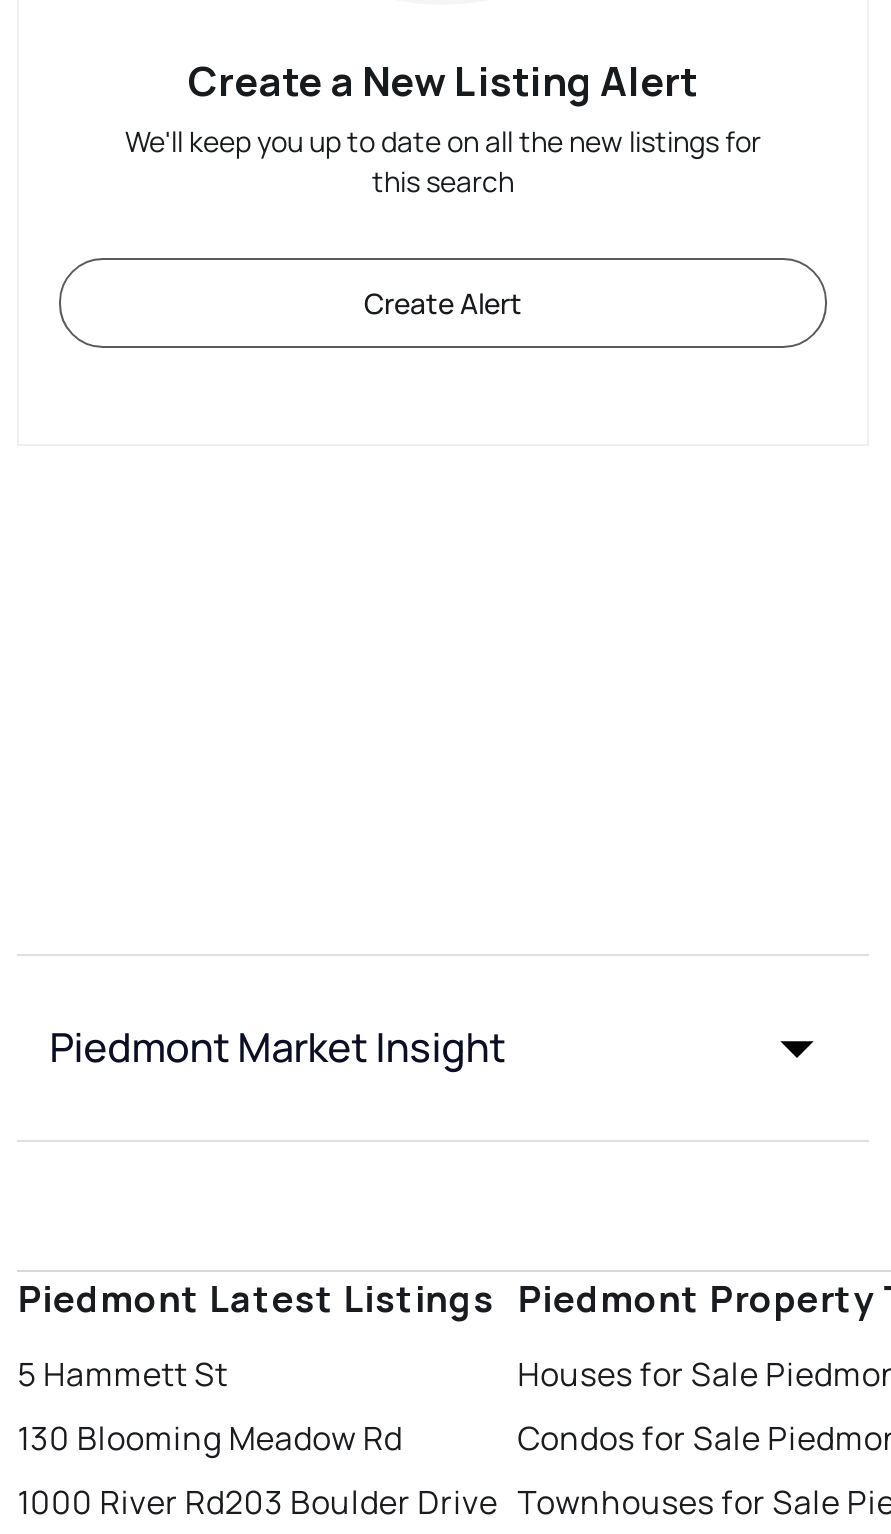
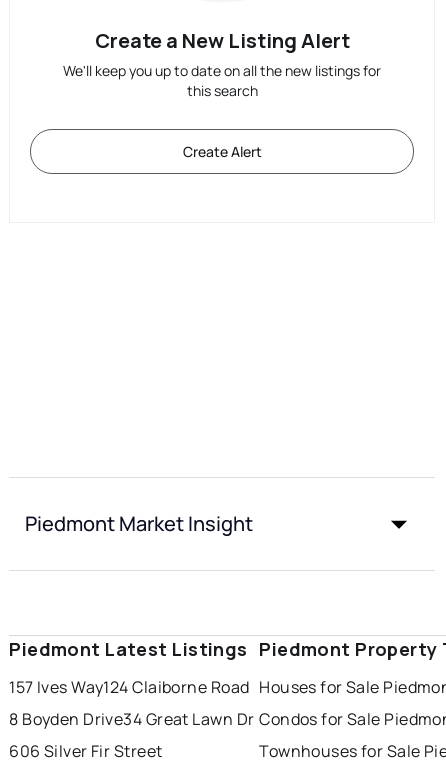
- 5 Hammett St
+ 157 Ives Way 124 Claiborne Road

- 130 Blooming Meadow Rd
+ 8 Boyden Drive34 Great Lawn Dr

- 1000 River Rd203 Boulder Drive
+ 606 Silver Fir Street
